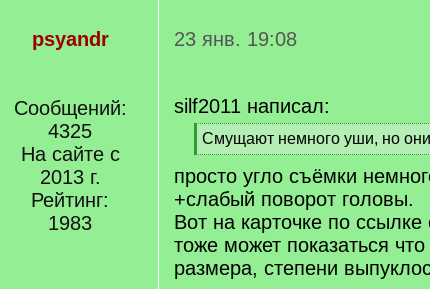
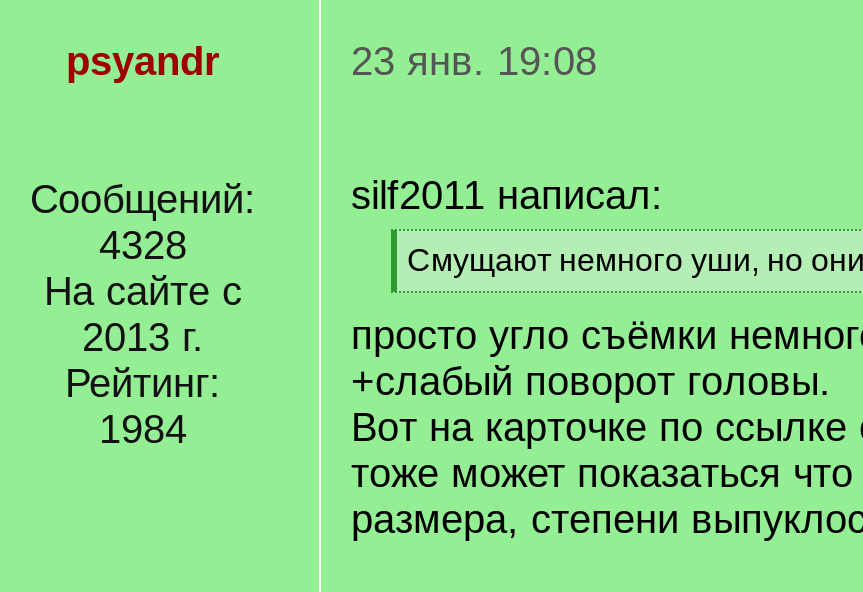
- 4325
+ 4328

- 1983
+ 1984
